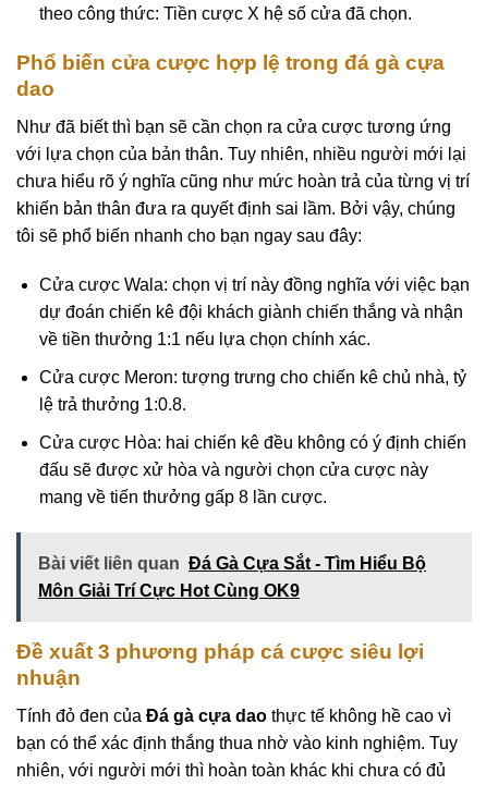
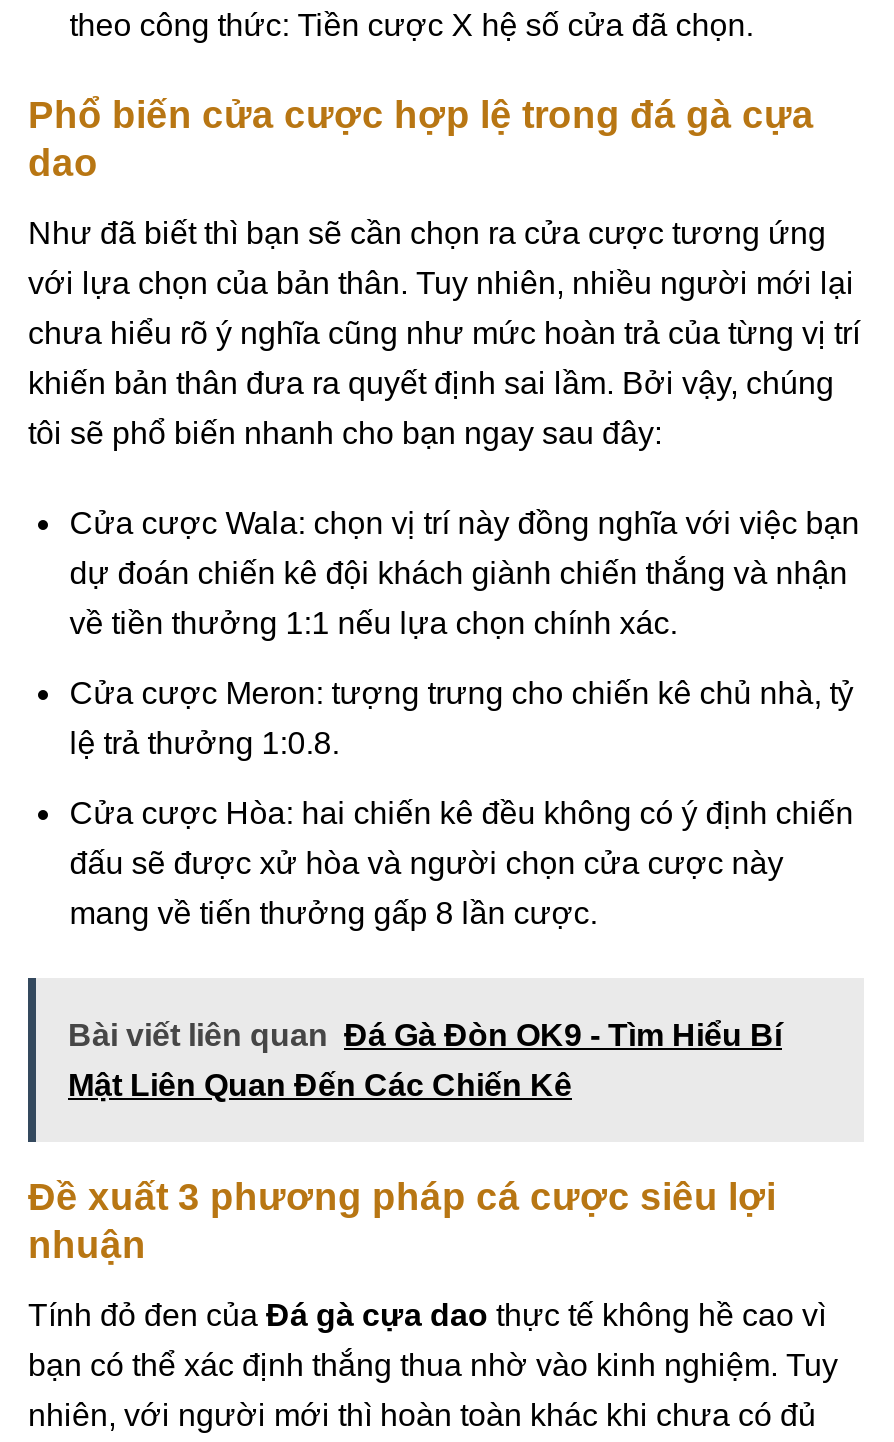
- Bài viết liên quan Đá Gà Cựa Sắt - Tìm Hiểu Bộ
+ Bài viết liên quan Đá Gà Đòn OK9 - Tìm Hiểu Bí

- Môn Giải Trí Cực Hot Cùng OK9
+ Mật Liên Quan Đến Các Chiến Kê
